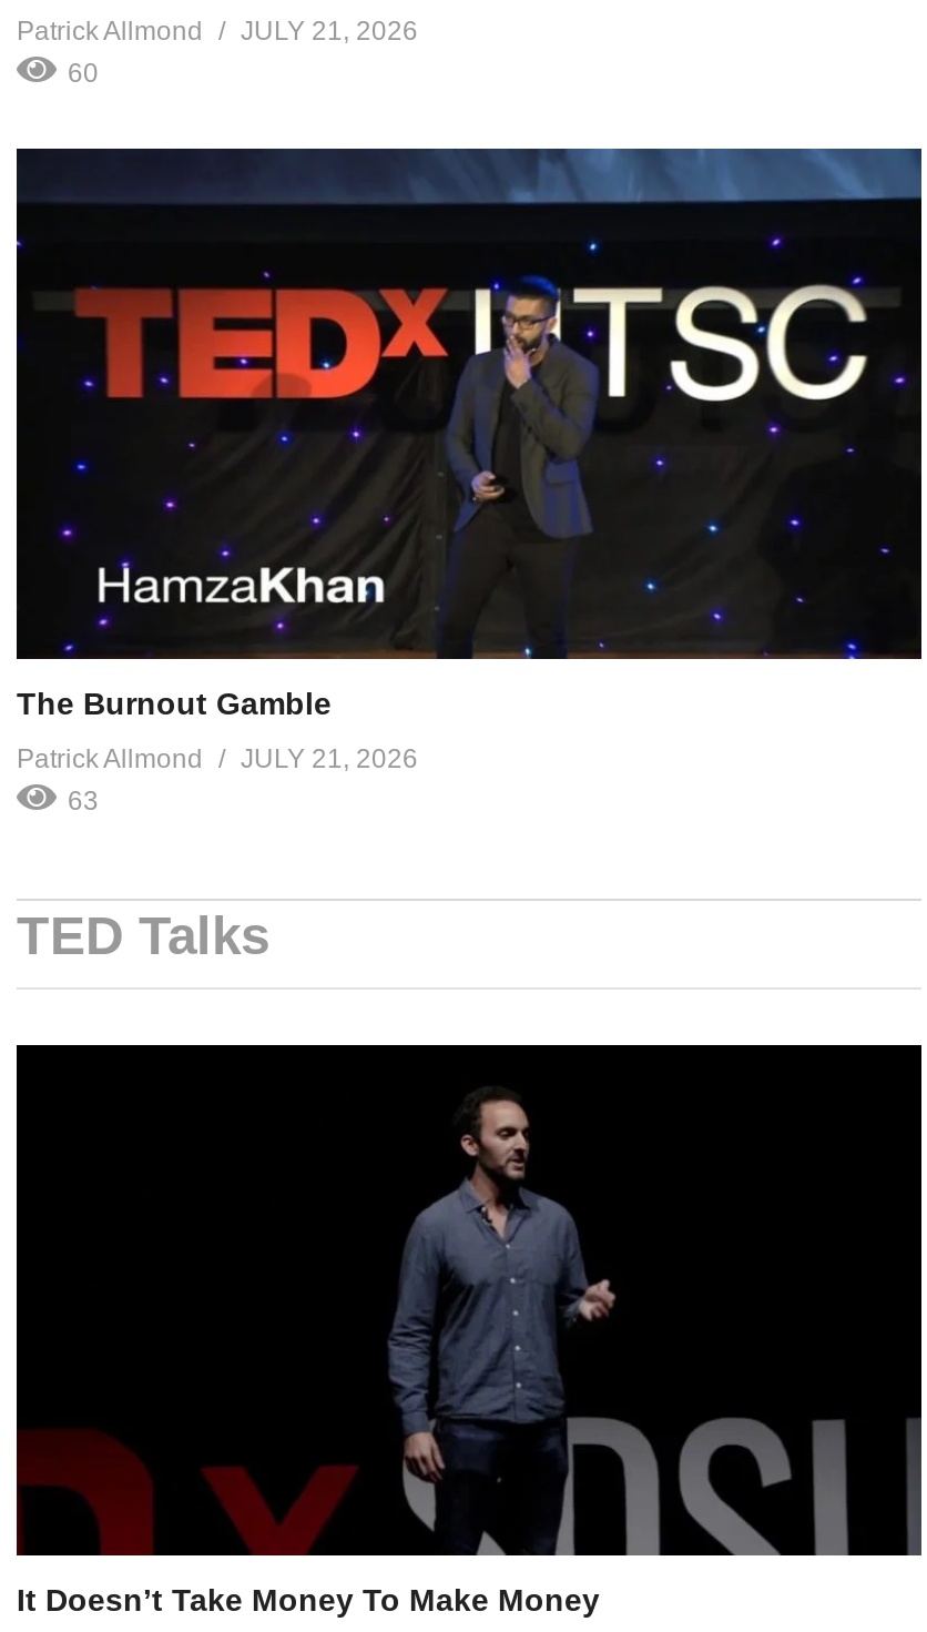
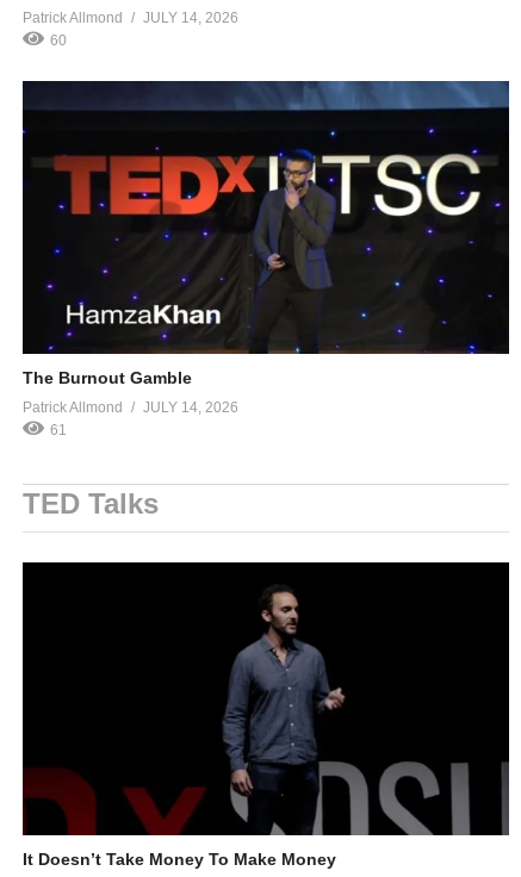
- Patrick Allmond JULY 21, 2026
+ Patrick Allmond JULY 14, 2026

- Patrick Allmond JULY 21, 2026
+ Patrick Allmond JULY 14, 2026

- 63
+ 61
